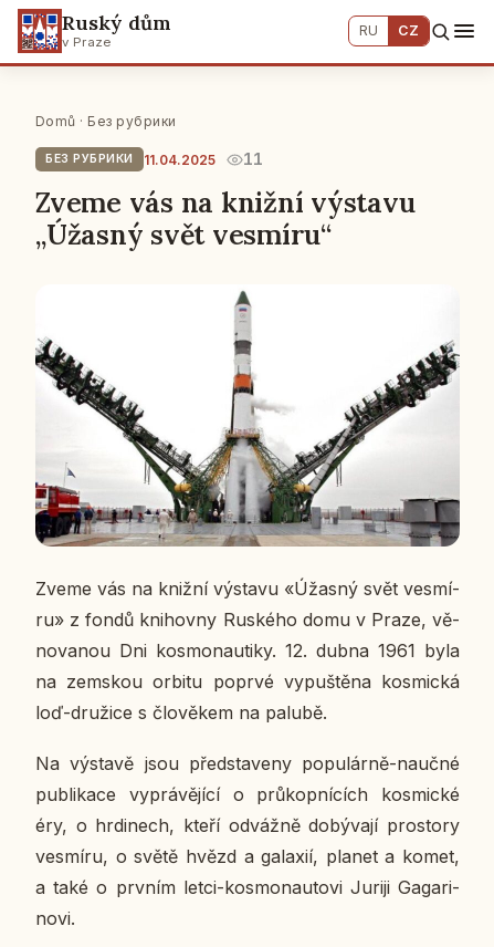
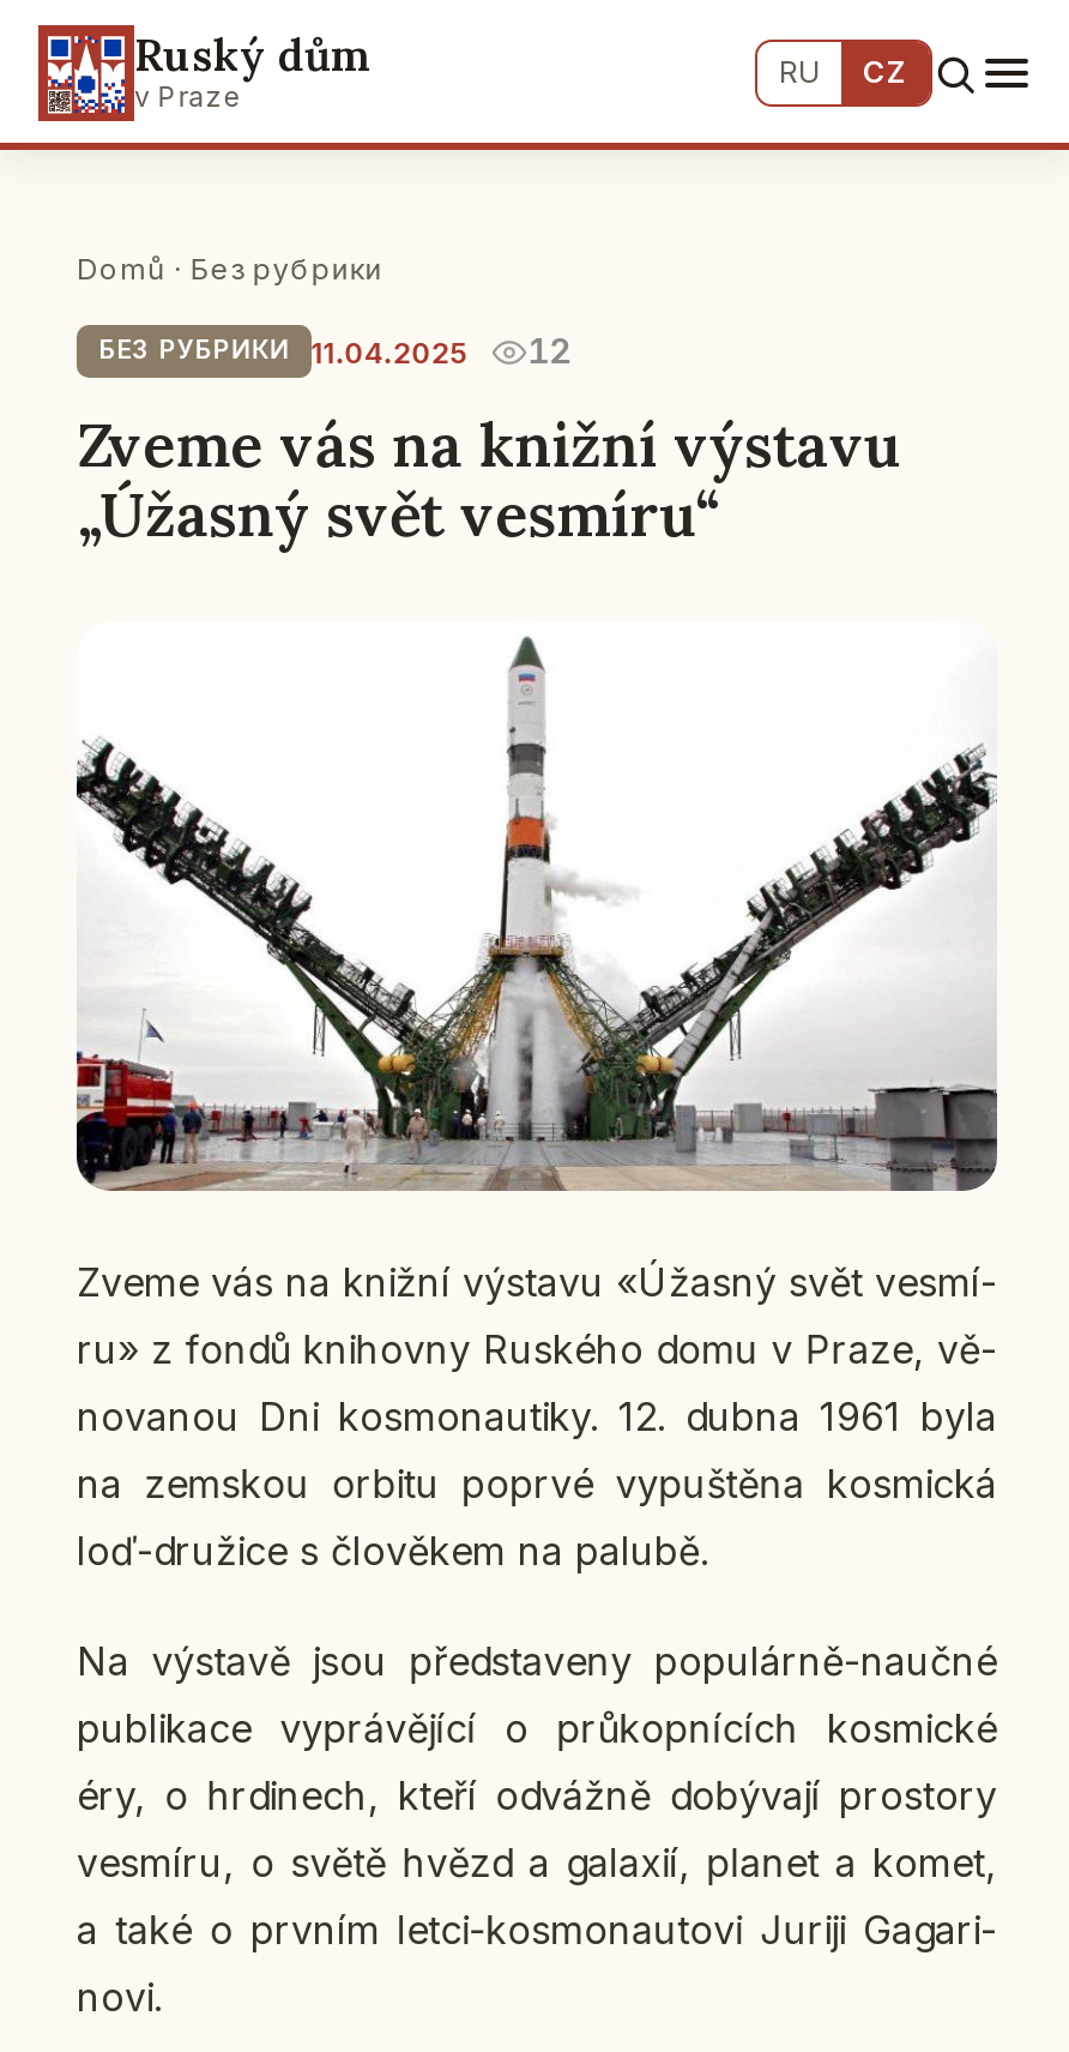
- 11
+ 12
